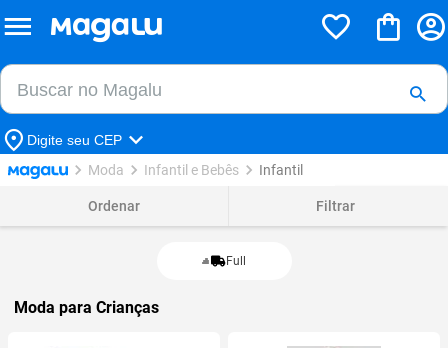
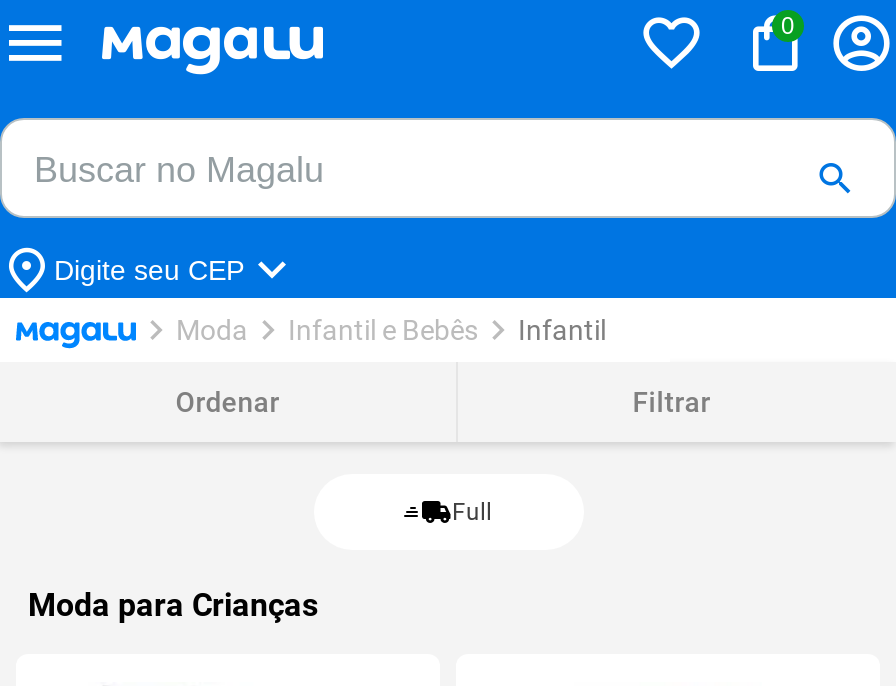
+ 0
